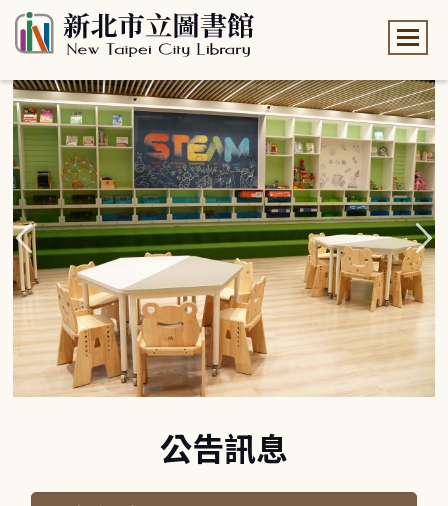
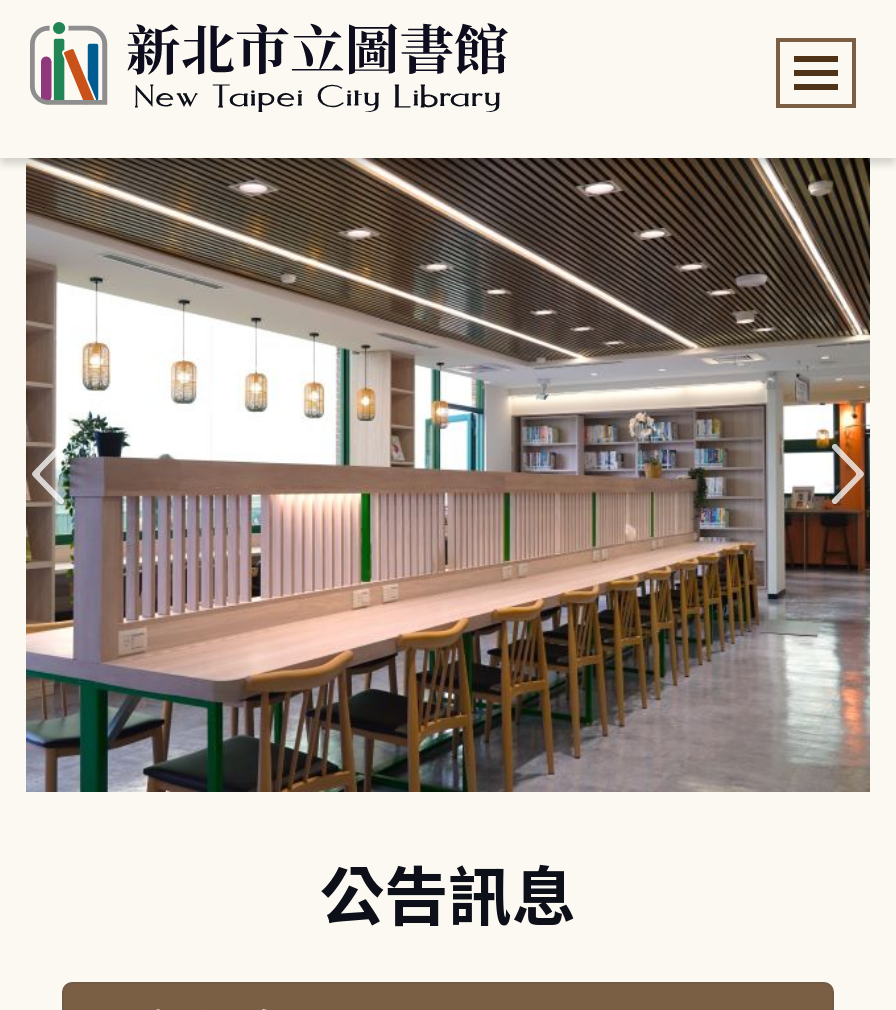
- [image]
+ [image]
